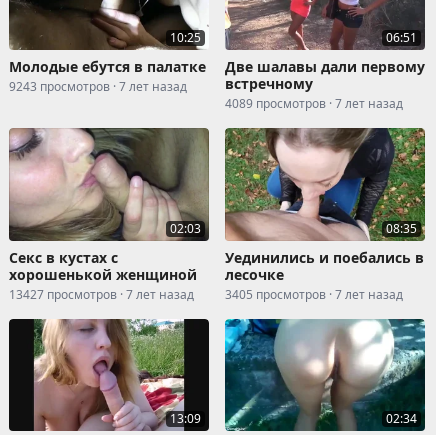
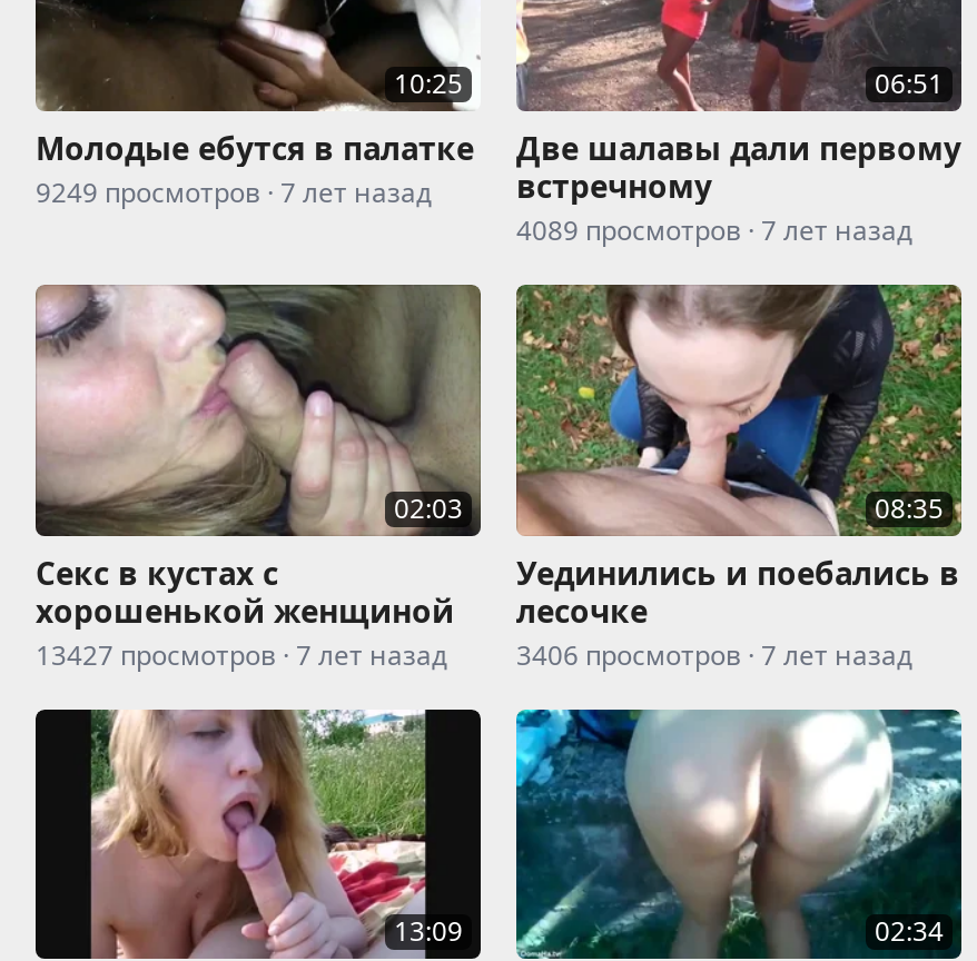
- 9243 просмотров · 7 лет назад
+ 9249 просмотров · 7 лет назад

- 3405 просмотров · 7 лет назад
+ 3406 просмотров · 7 лет назад
